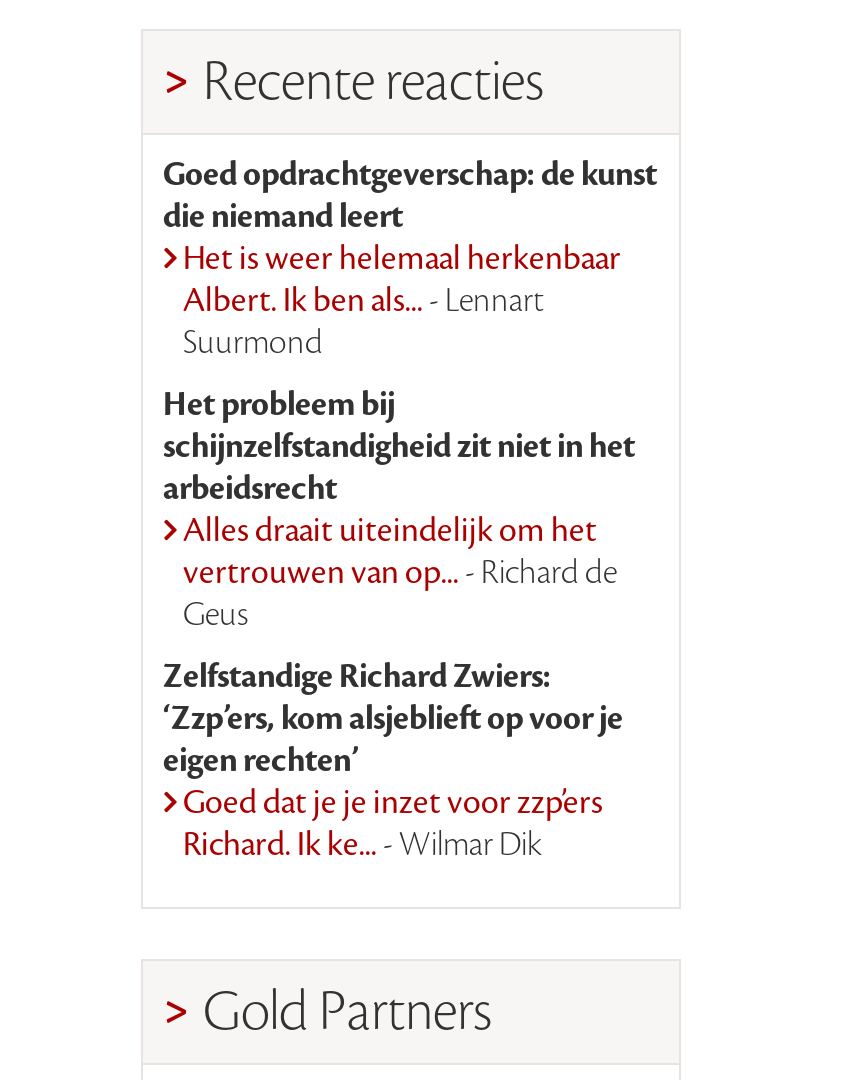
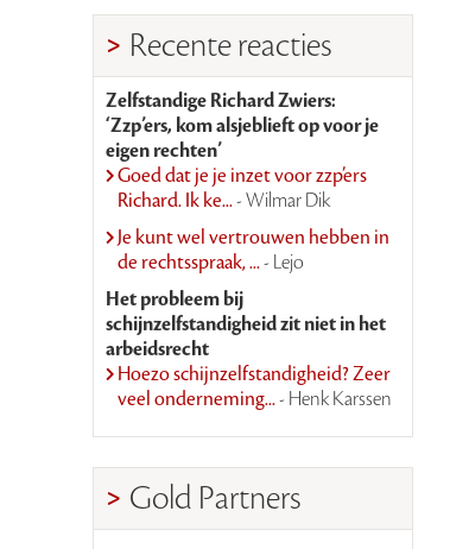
- Goed opdrachtgeverschap: de kunst
- die niemand leert
- Het is weer helemaal herkenbaar
- Albert. Ik ben als... - Lennart
- Suurmond
- Alles draait uiteindelijk om het
- vertrouwen van op... - Richard de
- Geus

moved down: Het probleem bij | schijnzelfstandigheid zit niet in het | arbeidsrecht

moved up: Zelfstandige Richard Zwiers: | ‘Zzp’ers, kom alsjeblieft op voor je | eigen rechten’ | Goed dat je je inzet voor zzp’ers | Richard. Ik ke... - Wilmar Dik

+ Je kunt wel vertrouwen hebben in
+ de rechtsspraak, ... - Lejo
+ Hoezo schijnzelfstandigheid? Zeer
+ veel onderneming... - Henk Karssen
